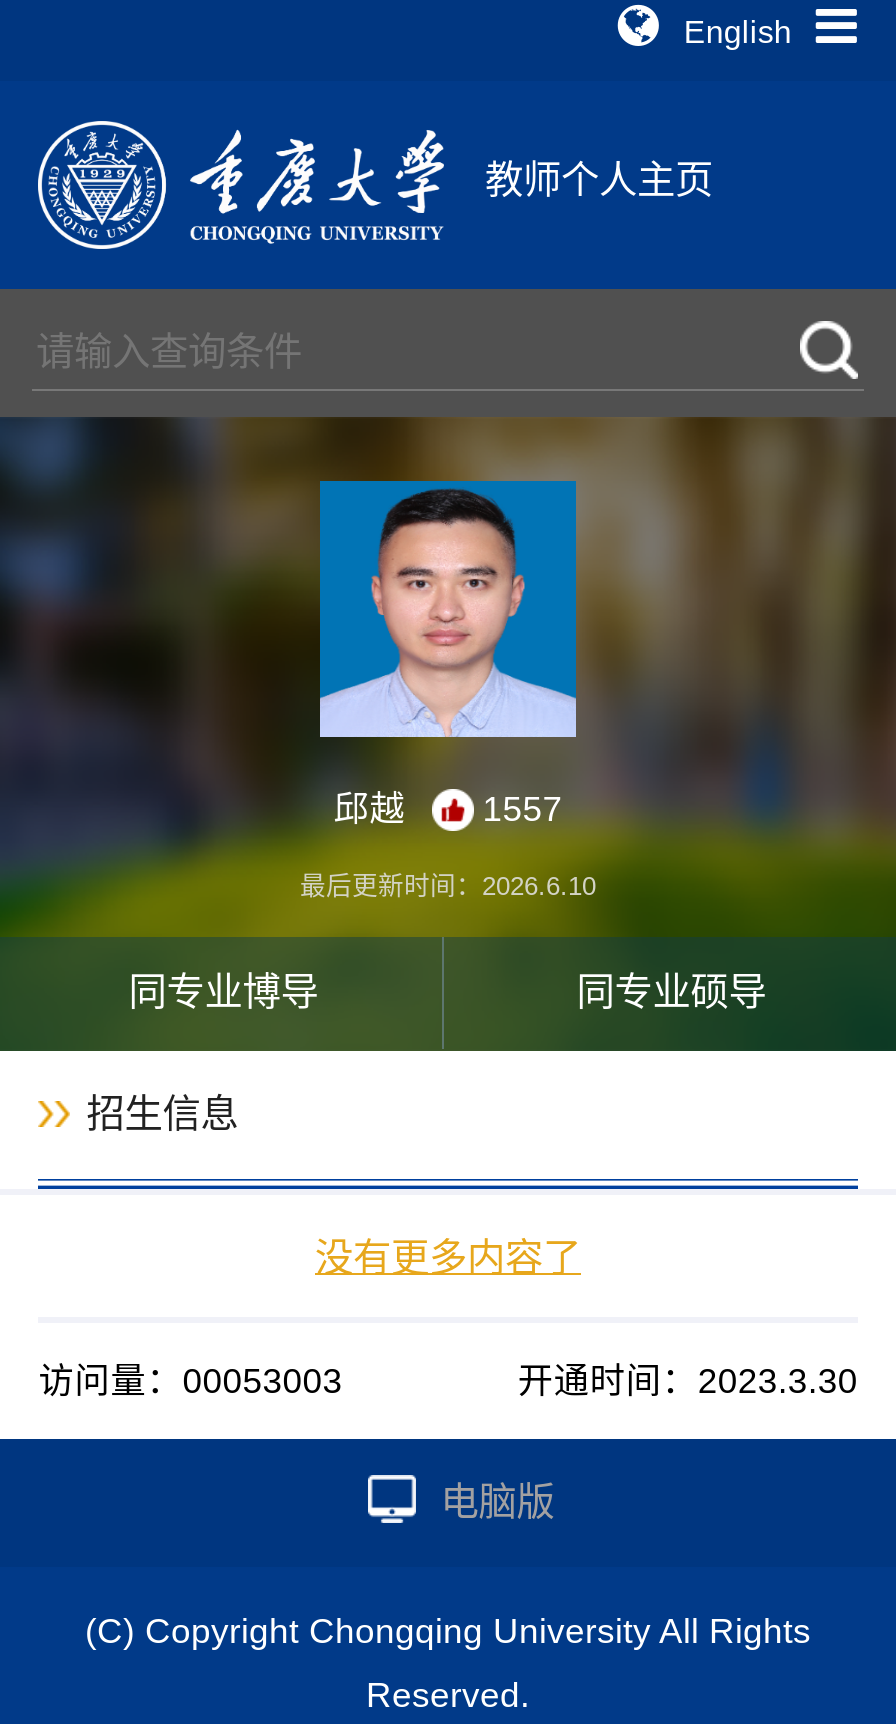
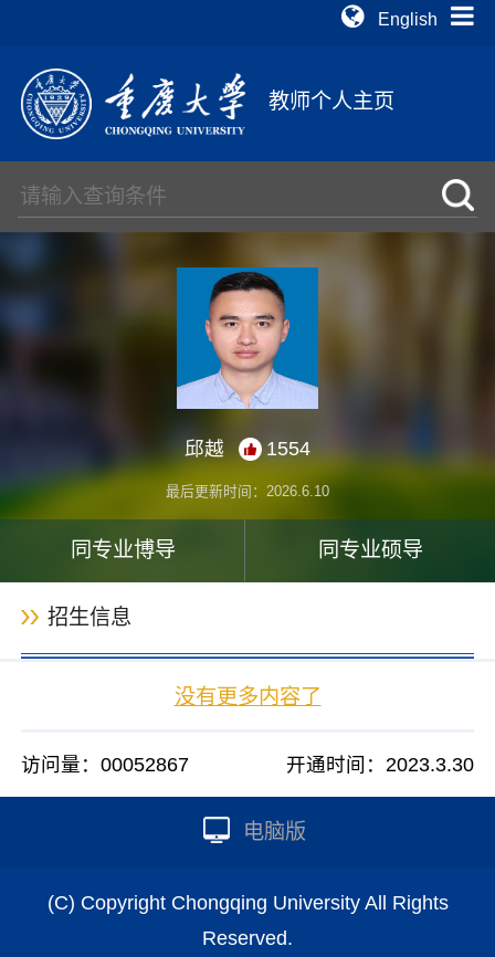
- 邱越 1557
+ 邱越 1554

- 访问量：00053003
+ 访问量：00052867
